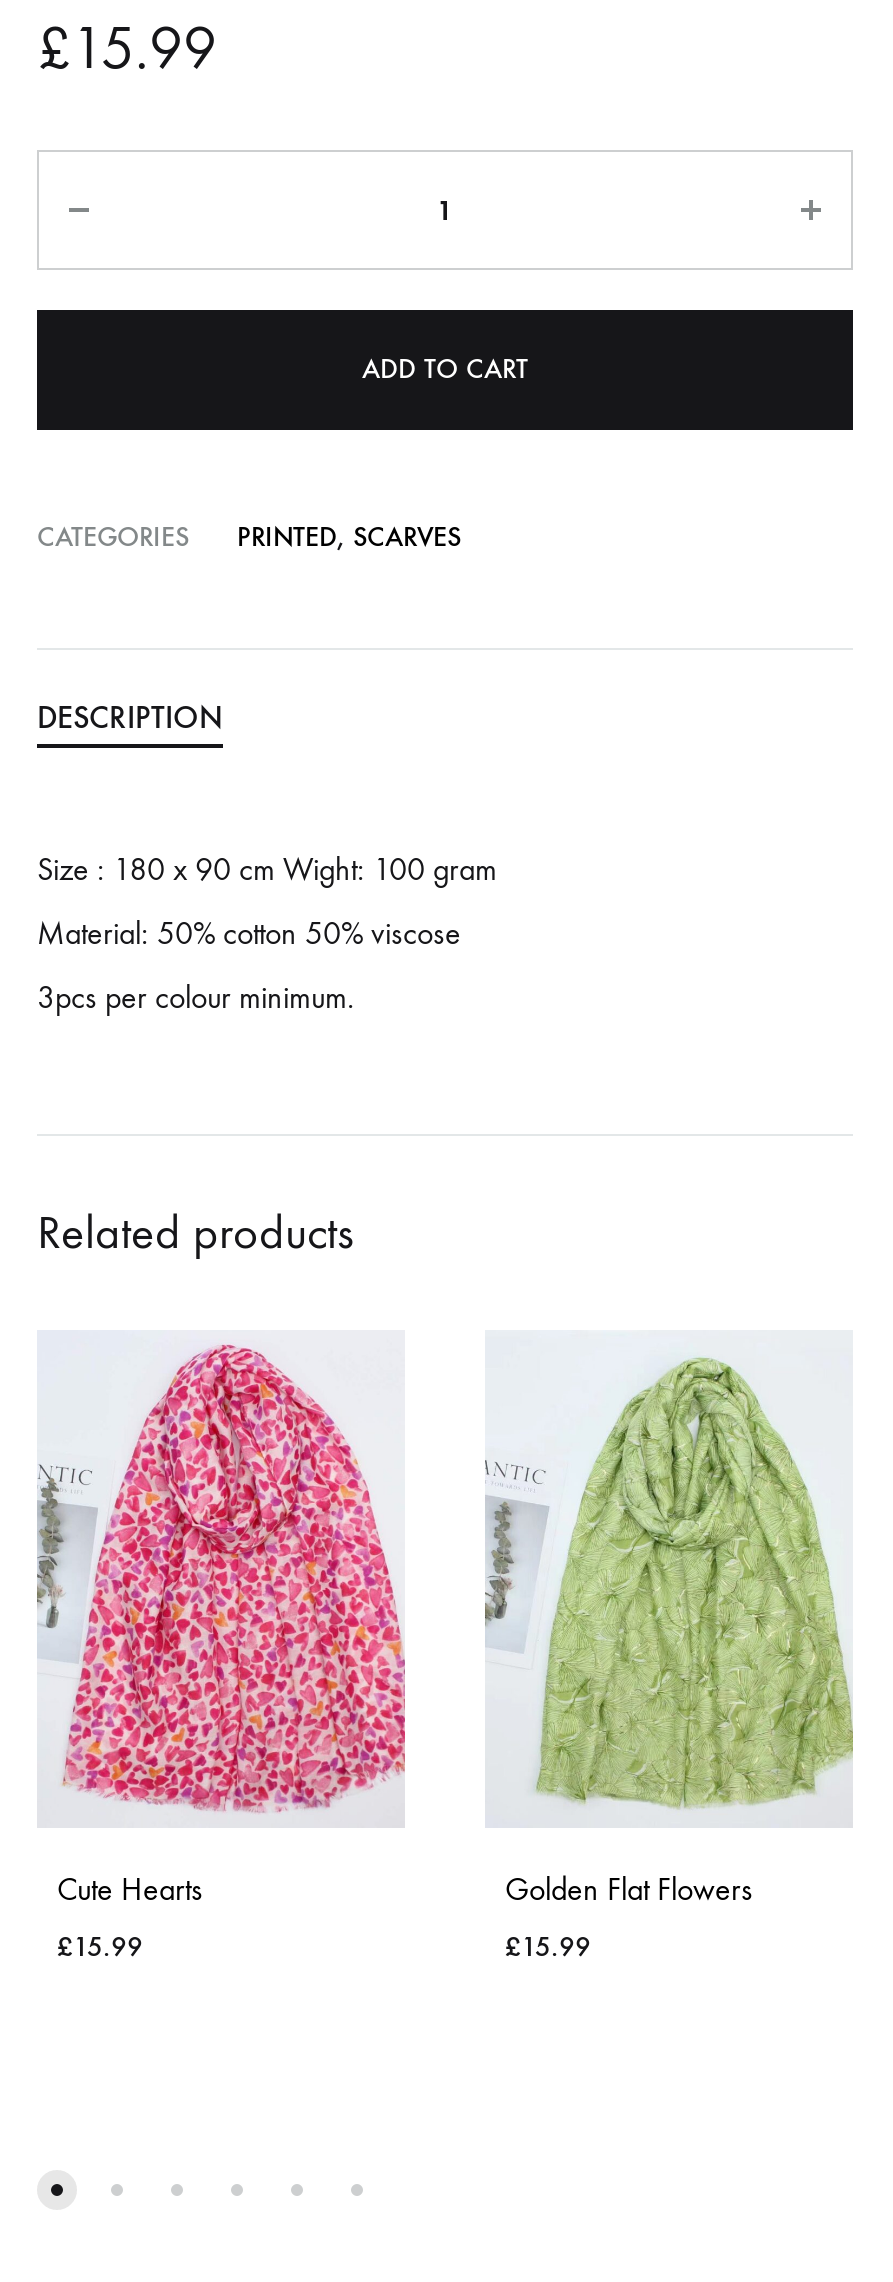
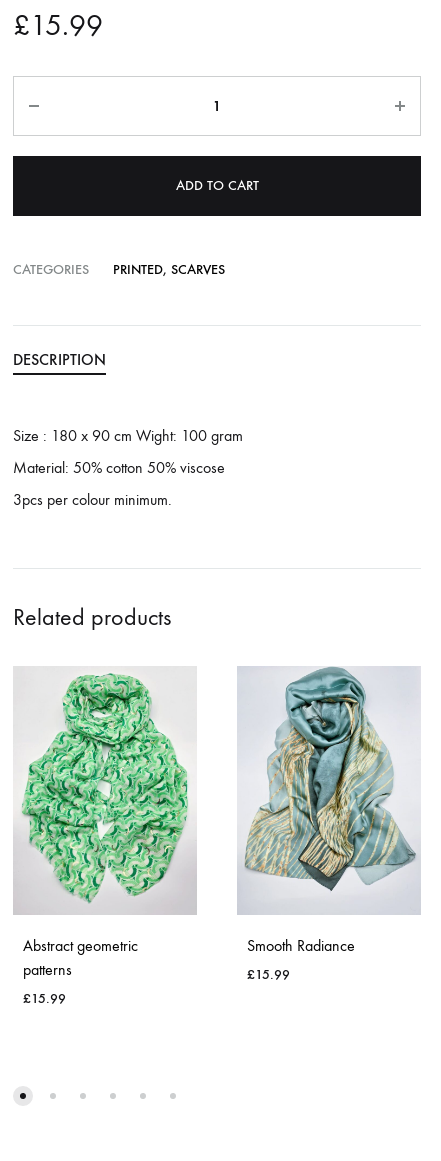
- [image]
- Golden Flat Flowers
+ [image]
+ Smooth Radiance

- [image]
- Cute Hearts
+ [image]
+ Abstract geometric
+ patterns
